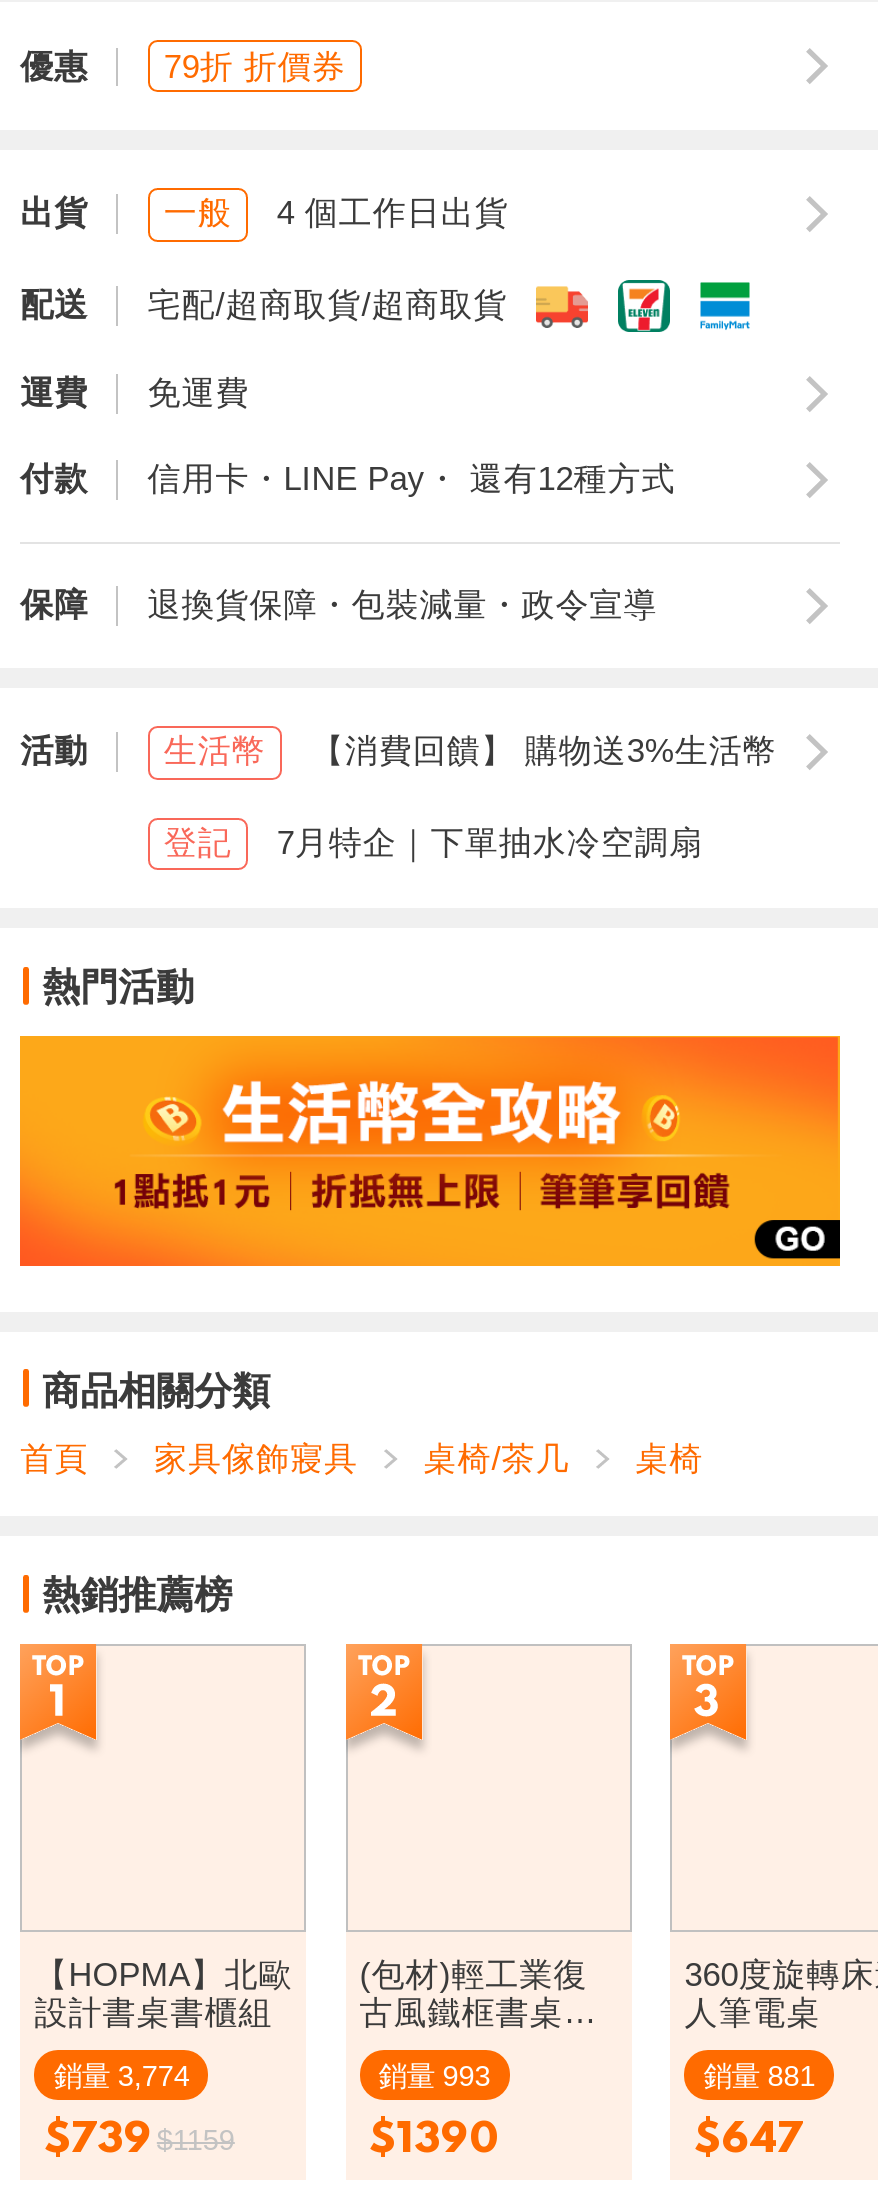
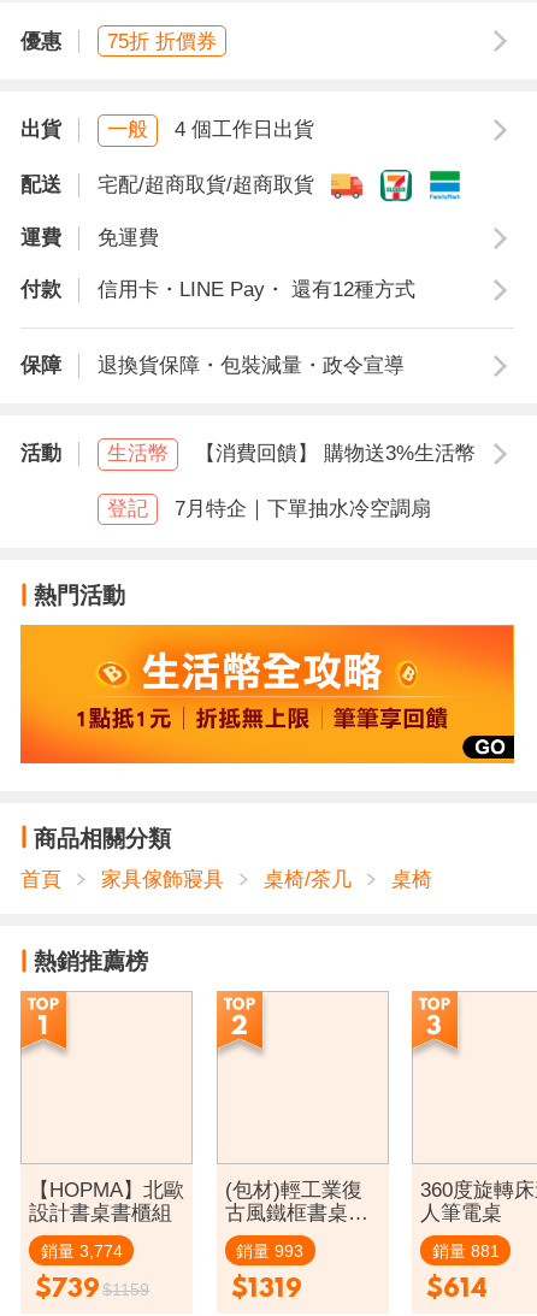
- 優惠 79折 折價券
+ 優惠 75折 折價券

- $1390
+ $1319

- $647
+ $614
